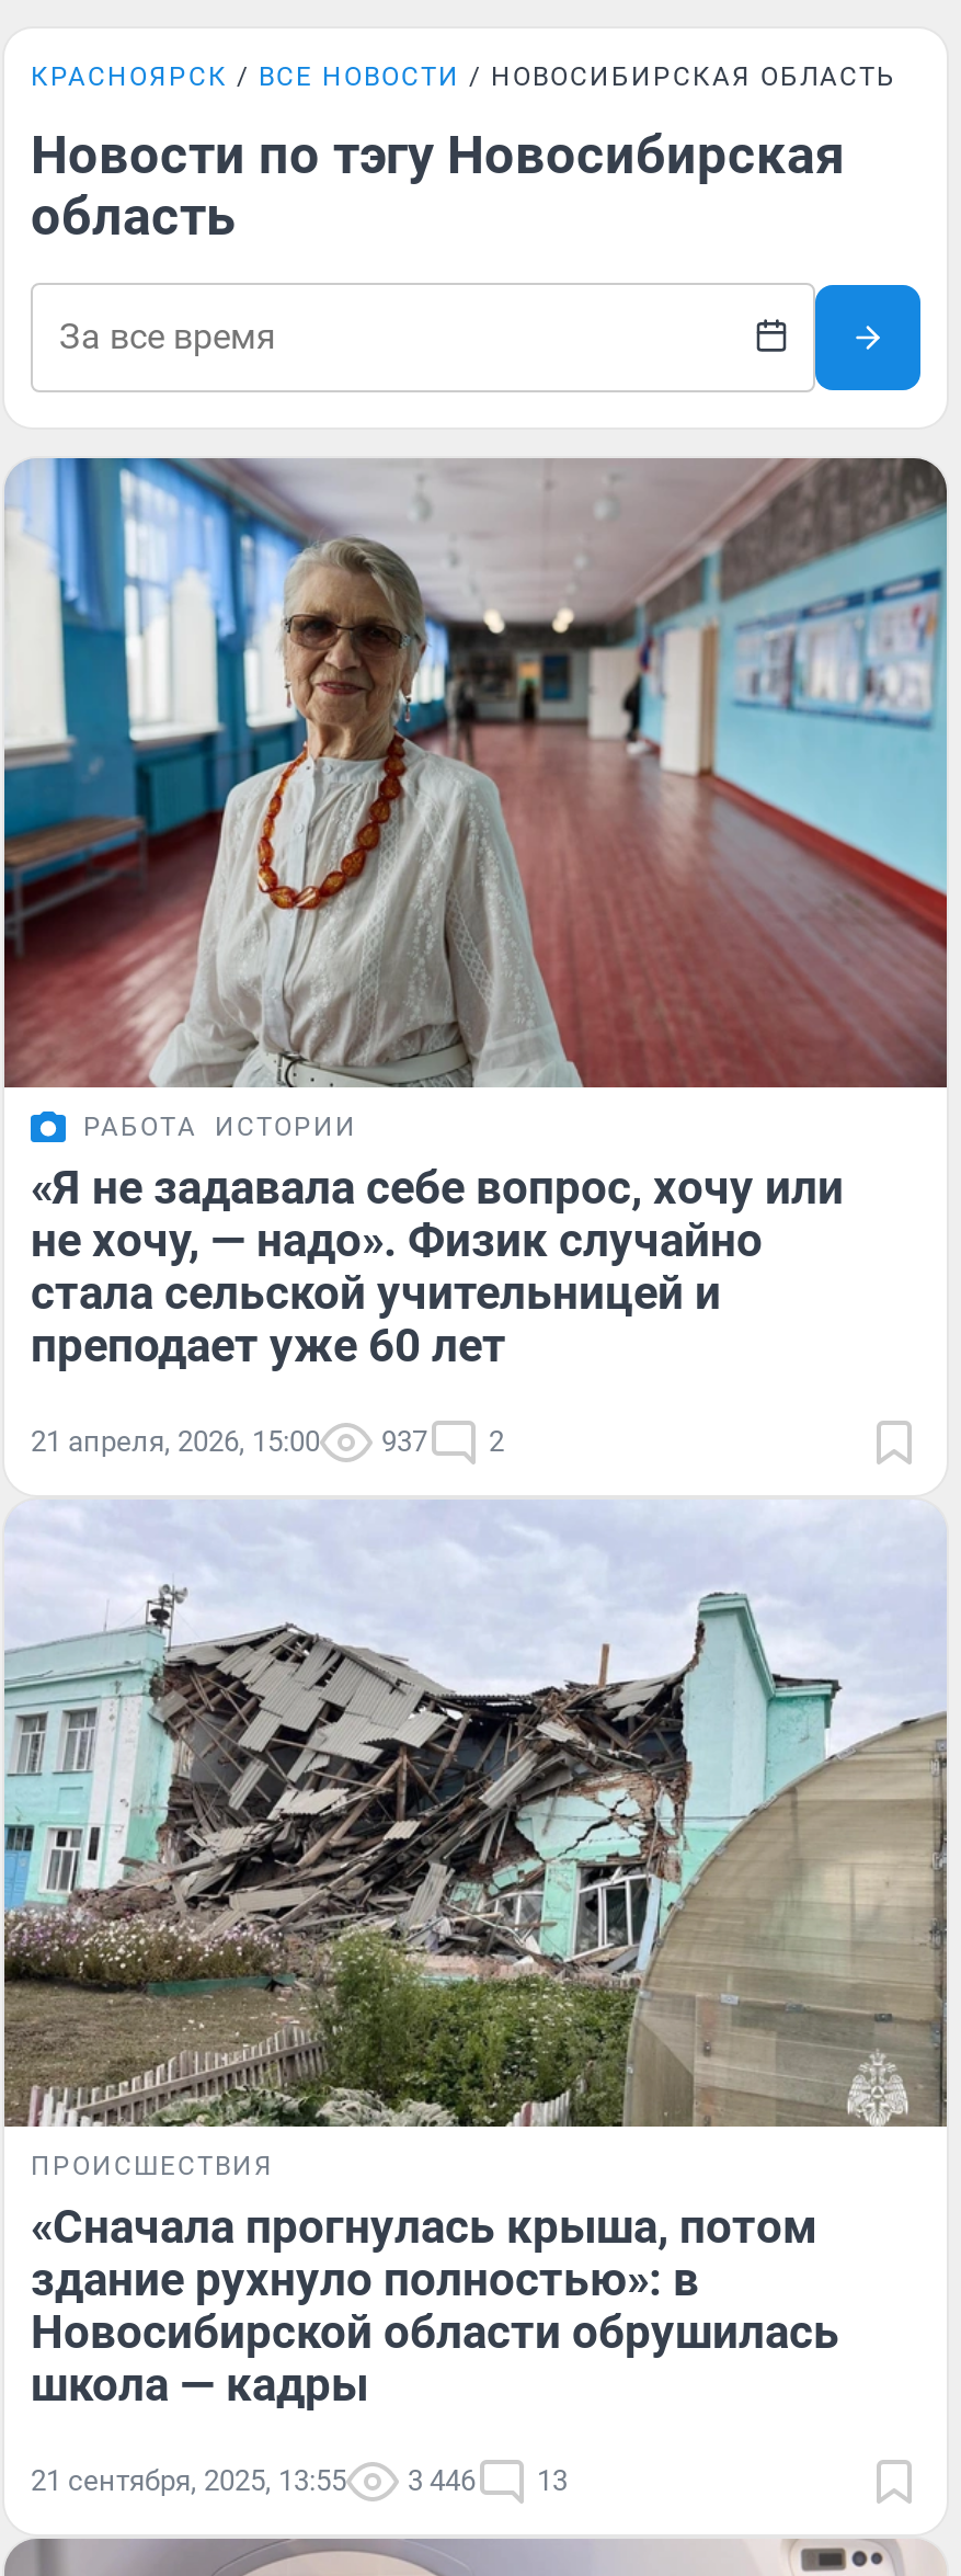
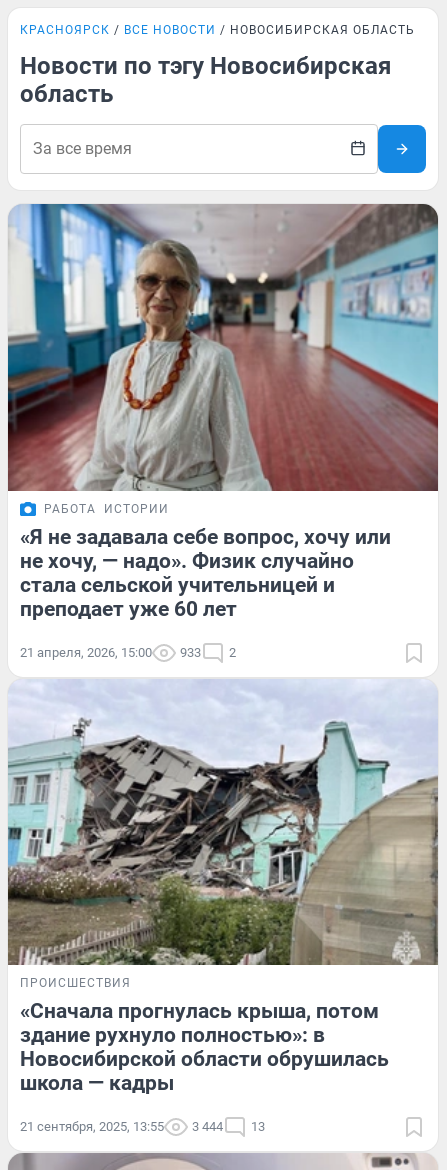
- 21 апреля, 2026, 15:00 937 2
+ 21 апреля, 2026, 15:00 933 2

- 21 сентября, 2025, 13:55 3 446 13
+ 21 сентября, 2025, 13:55 3 444 13
